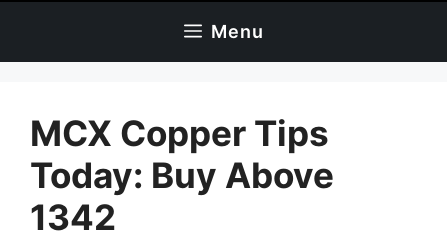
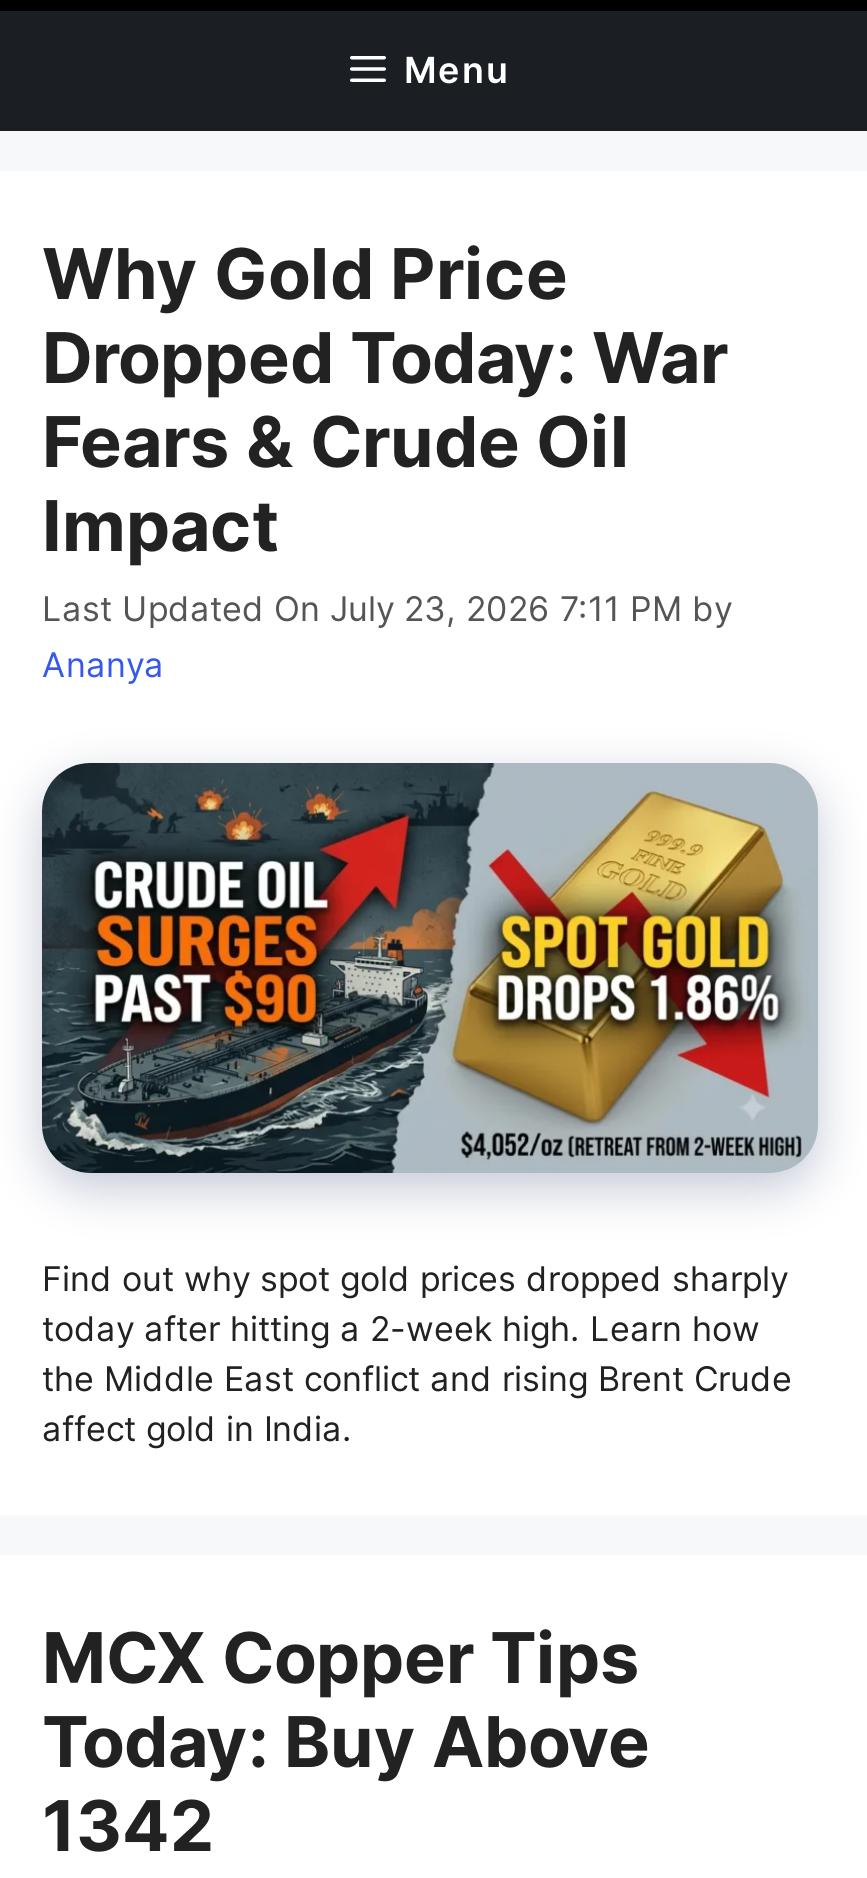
+ [image]
+ Find out why spot gold prices dropped sharply
+ today after hitting a 2-week high. Learn how
+ the Middle East conflict and rising Brent Crude
+ affect gold in India.

+ Why Gold Price
+ Dropped Today: War
+ Fears & Crude Oil
+ Impact
+ Last Updated On July 23, 2026 7:11 PM by
+ Ananya
